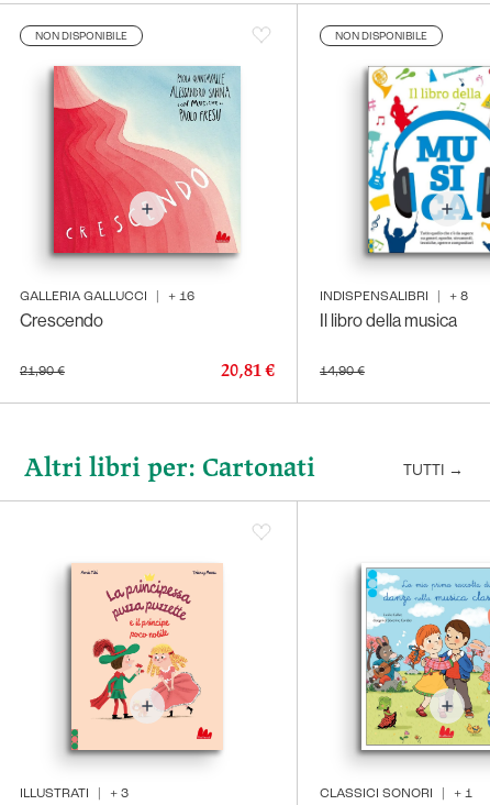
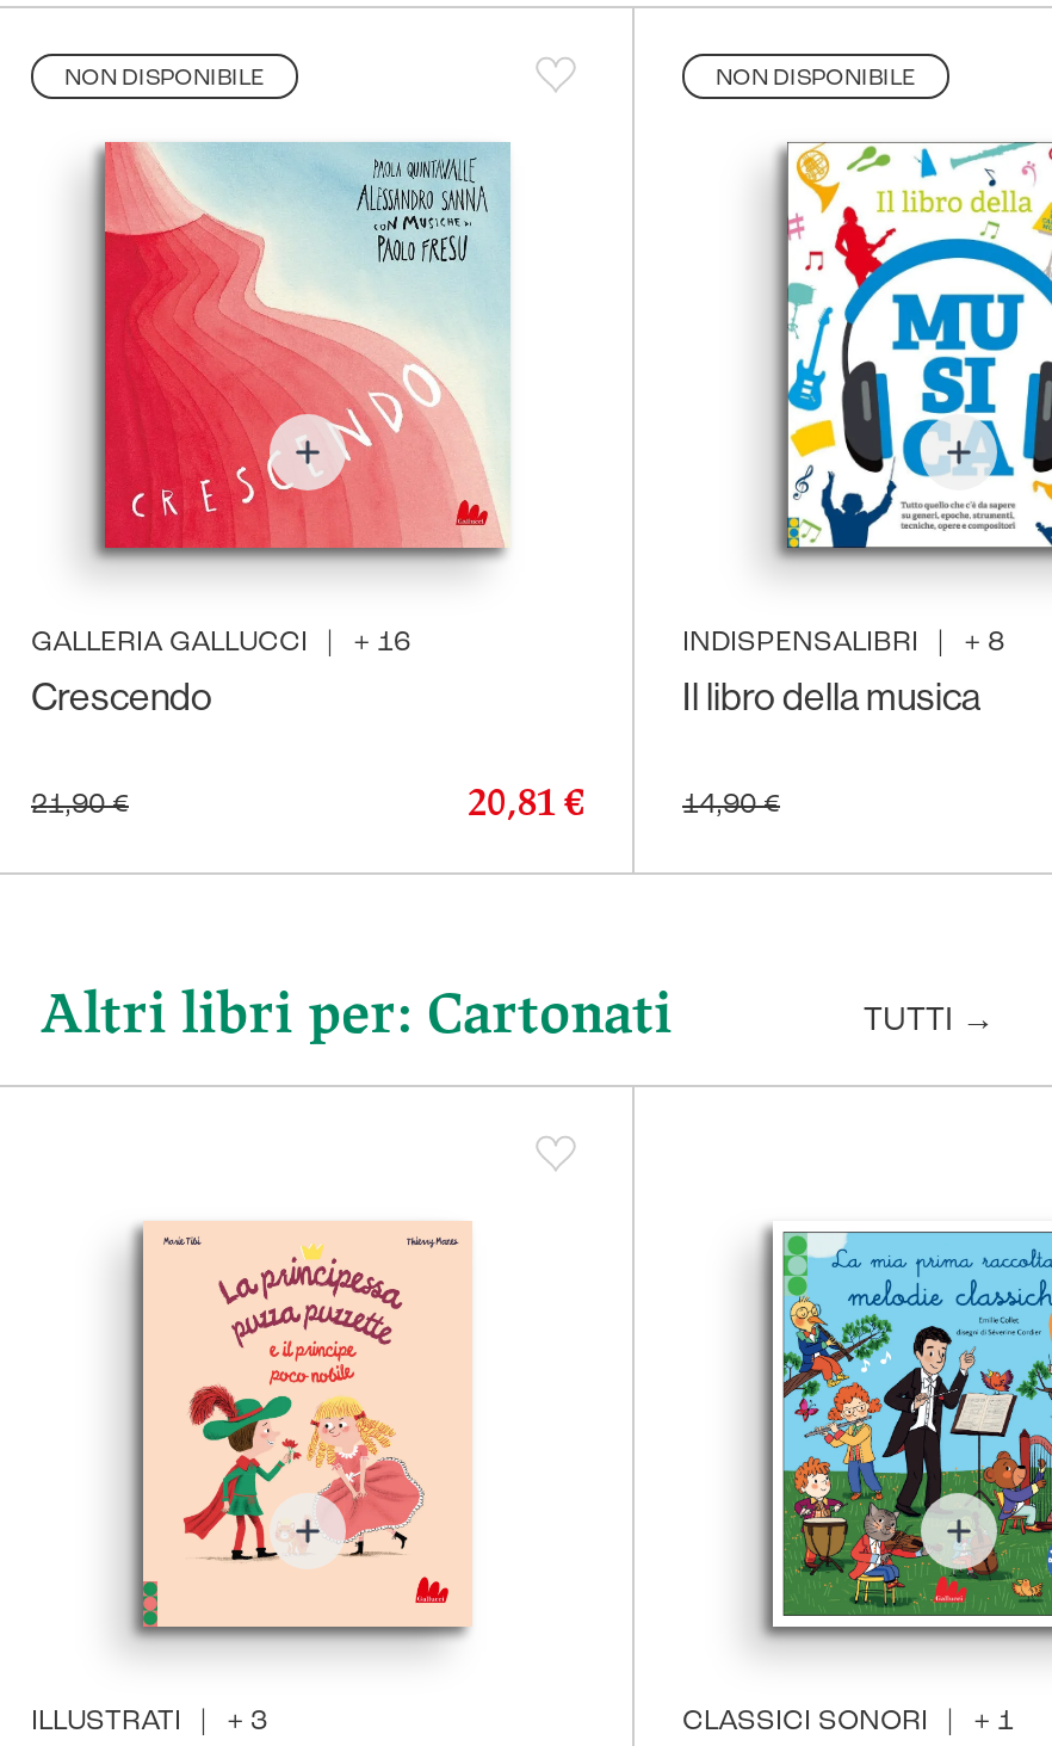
- [image]
+ [image]
